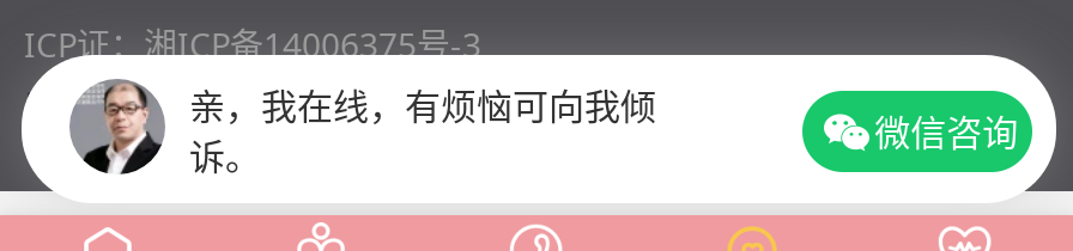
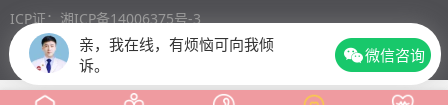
- [image]
+ [image]
